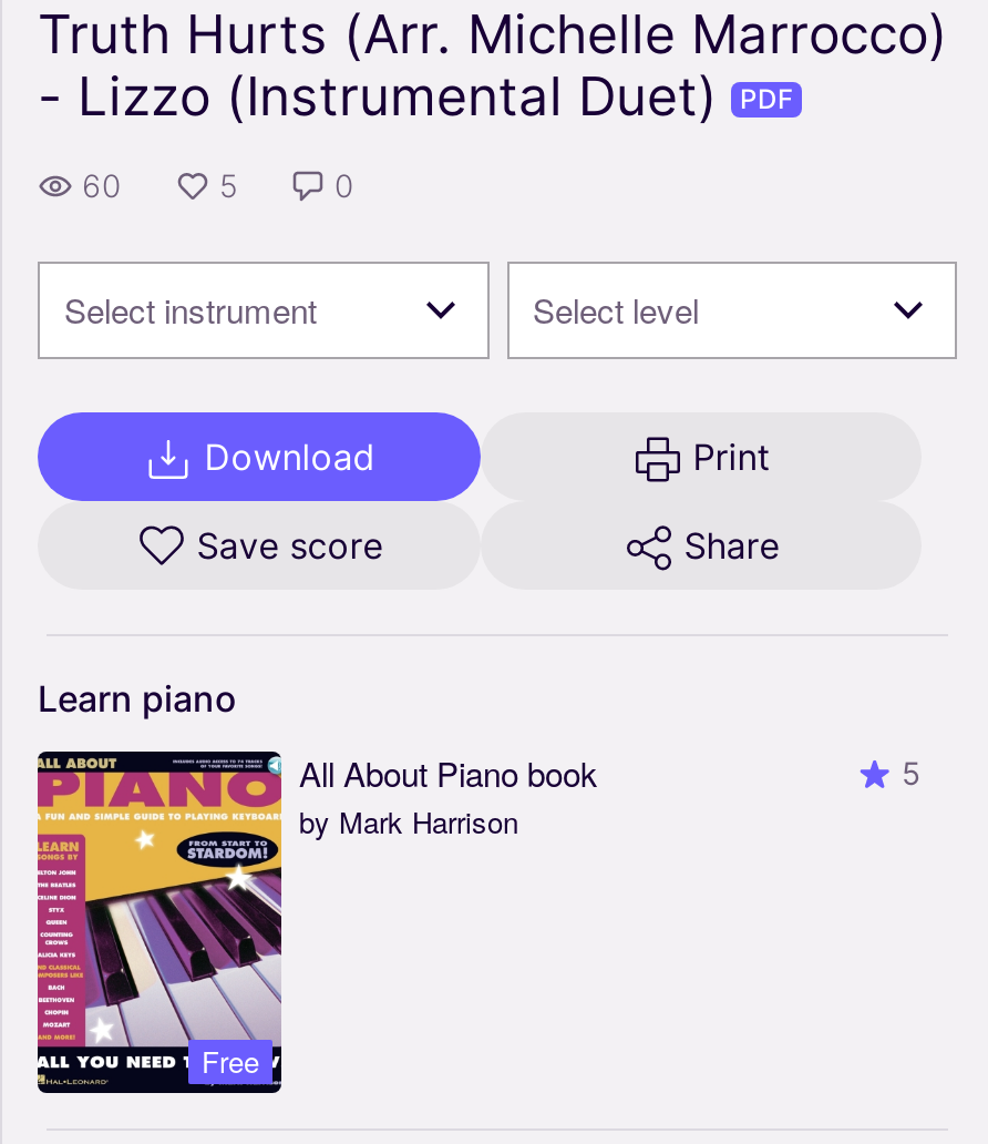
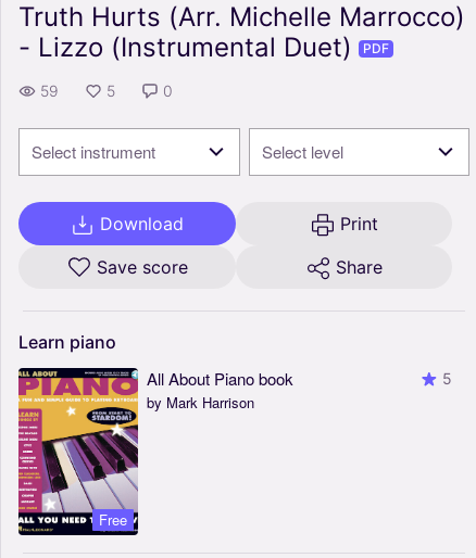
- 60
+ 59
